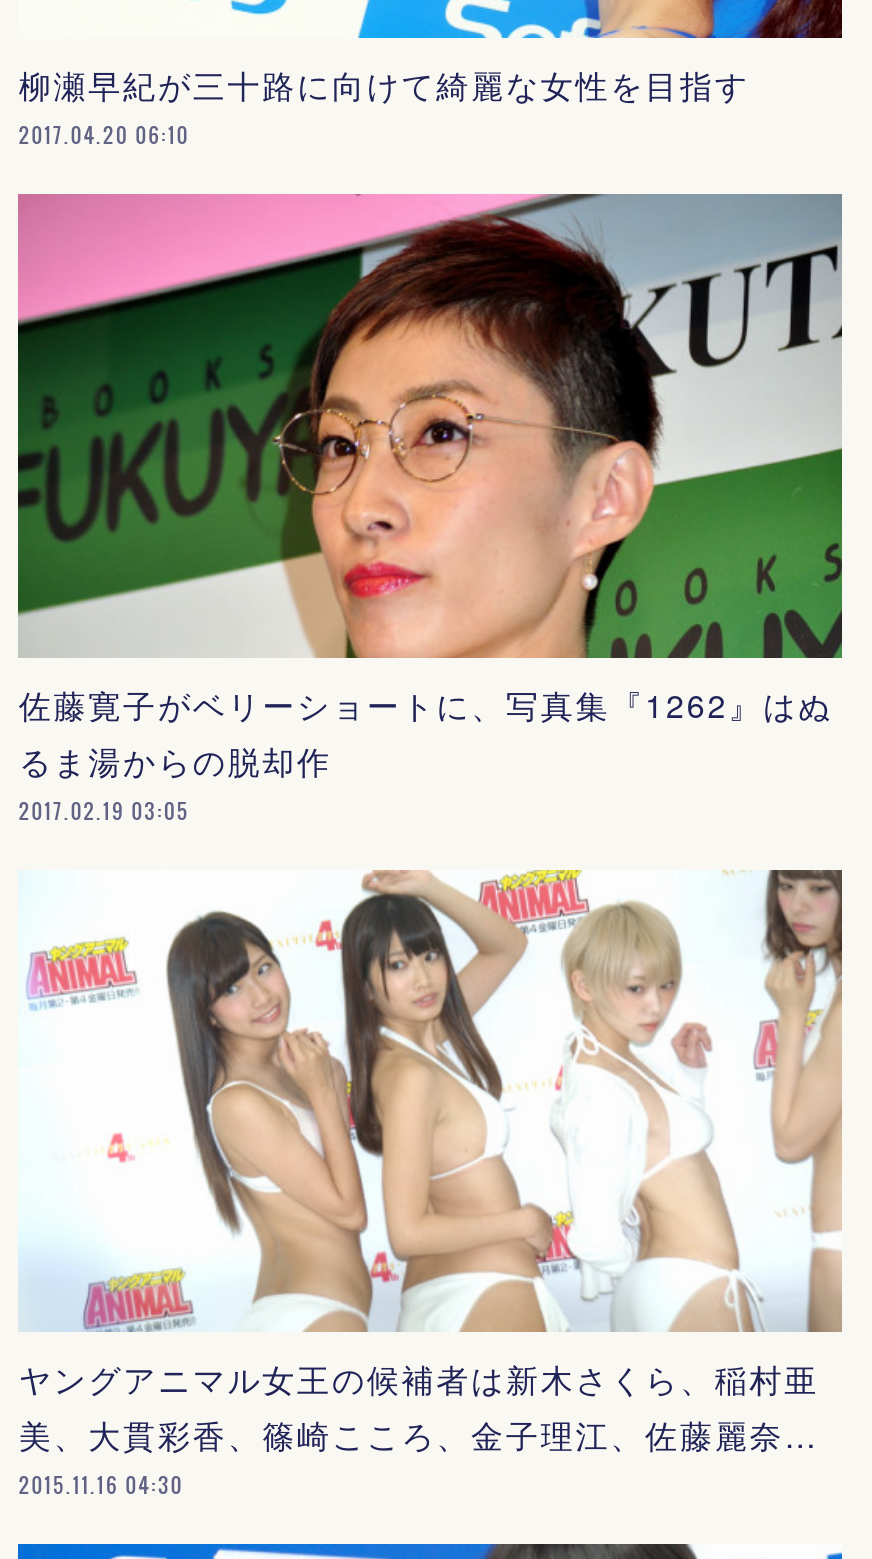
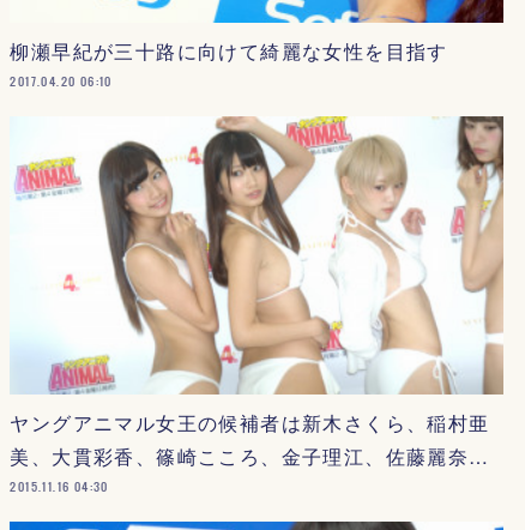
- [image]
- 佐藤寛子がベリーショートに、写真集『1262』はぬ
- るま湯からの脱却作
- 2017.02.19 03:05
